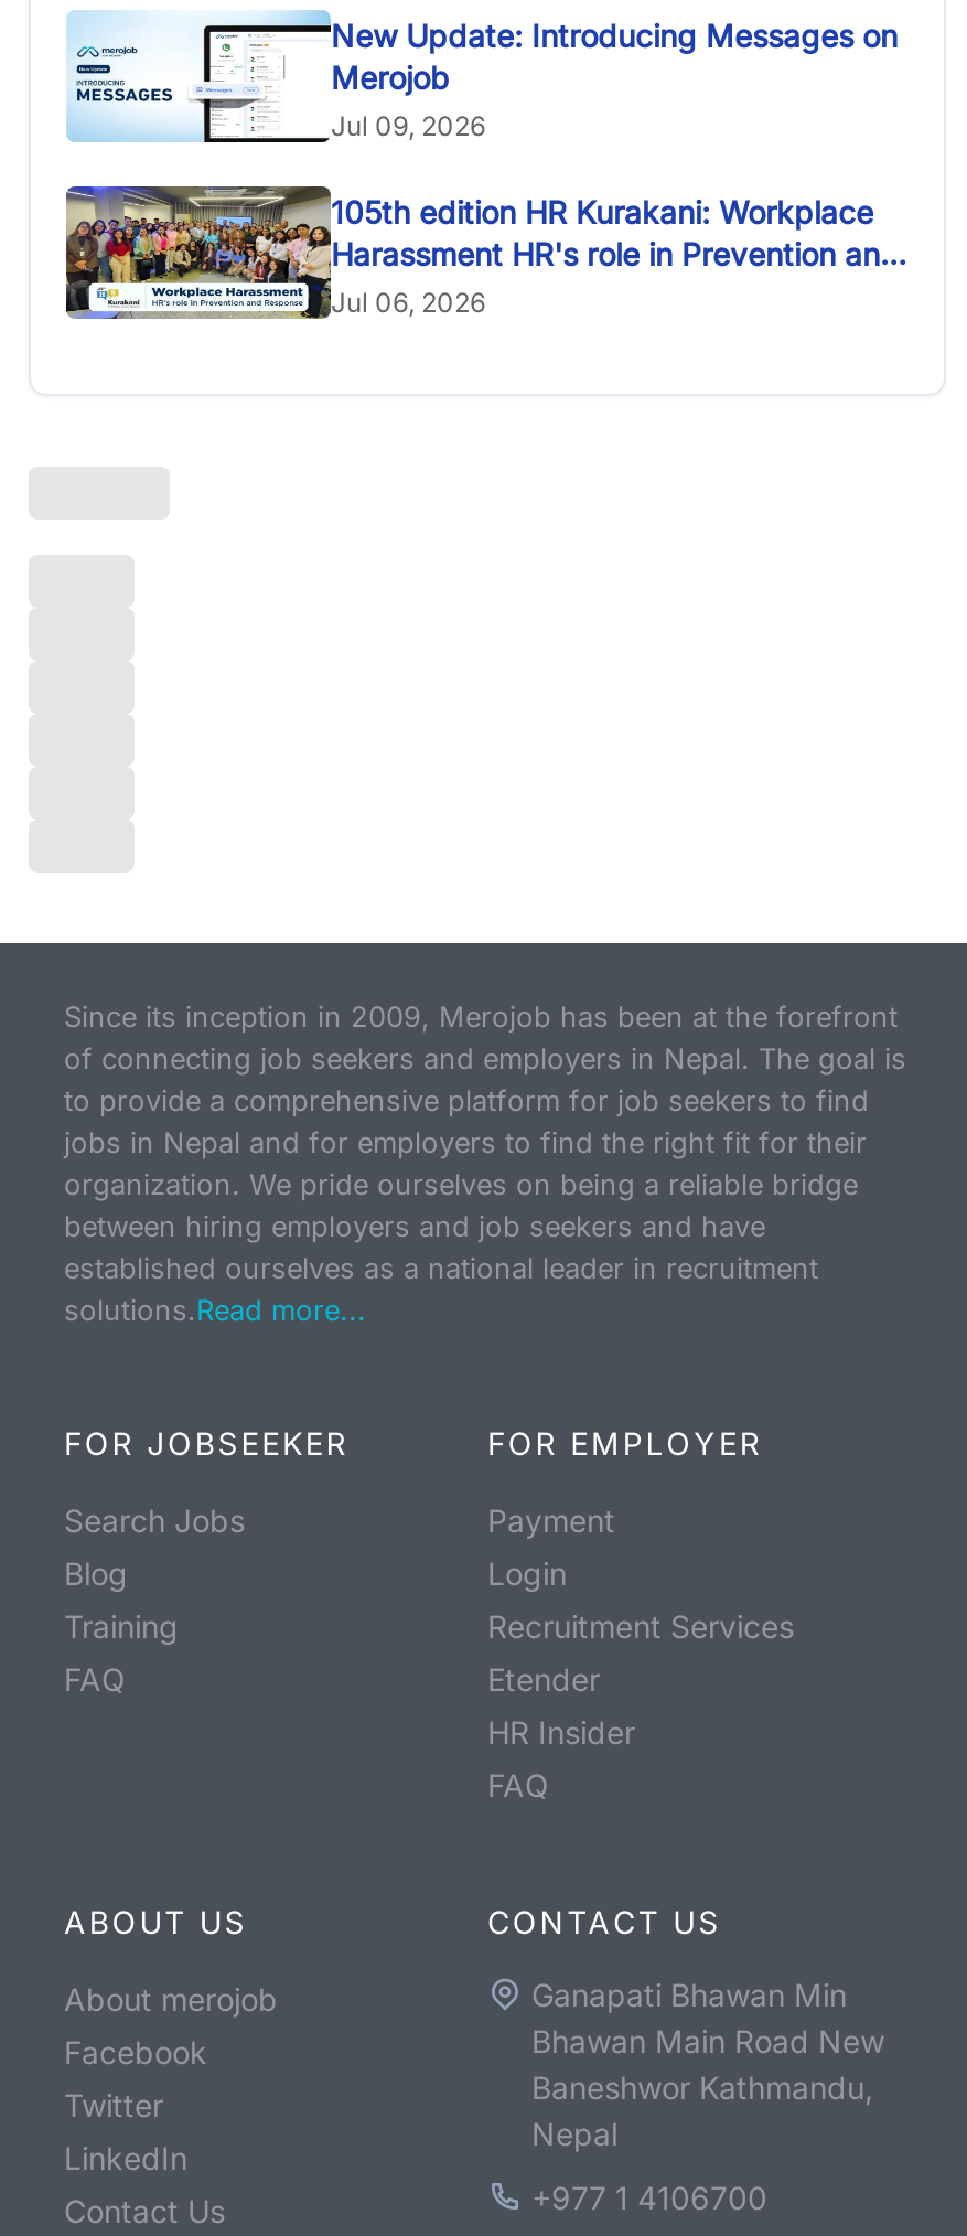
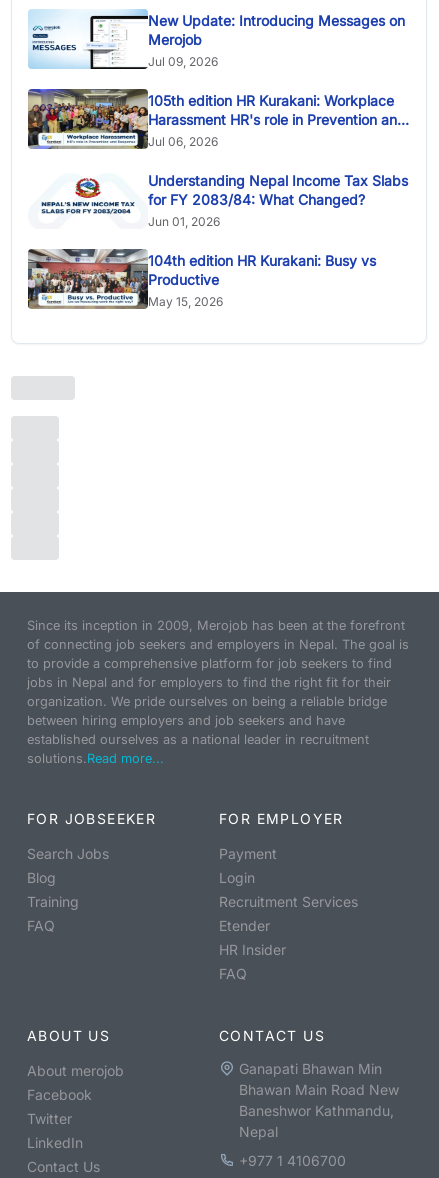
+ [image]

+ [image]
+ Understanding Nepal Income Tax Slabs
+ for FY 2083/84: What Changed?
+ Jun 01, 2026
+ 104th edition HR Kurakani: Busy vs
+ Productive
+ May 15, 2026
